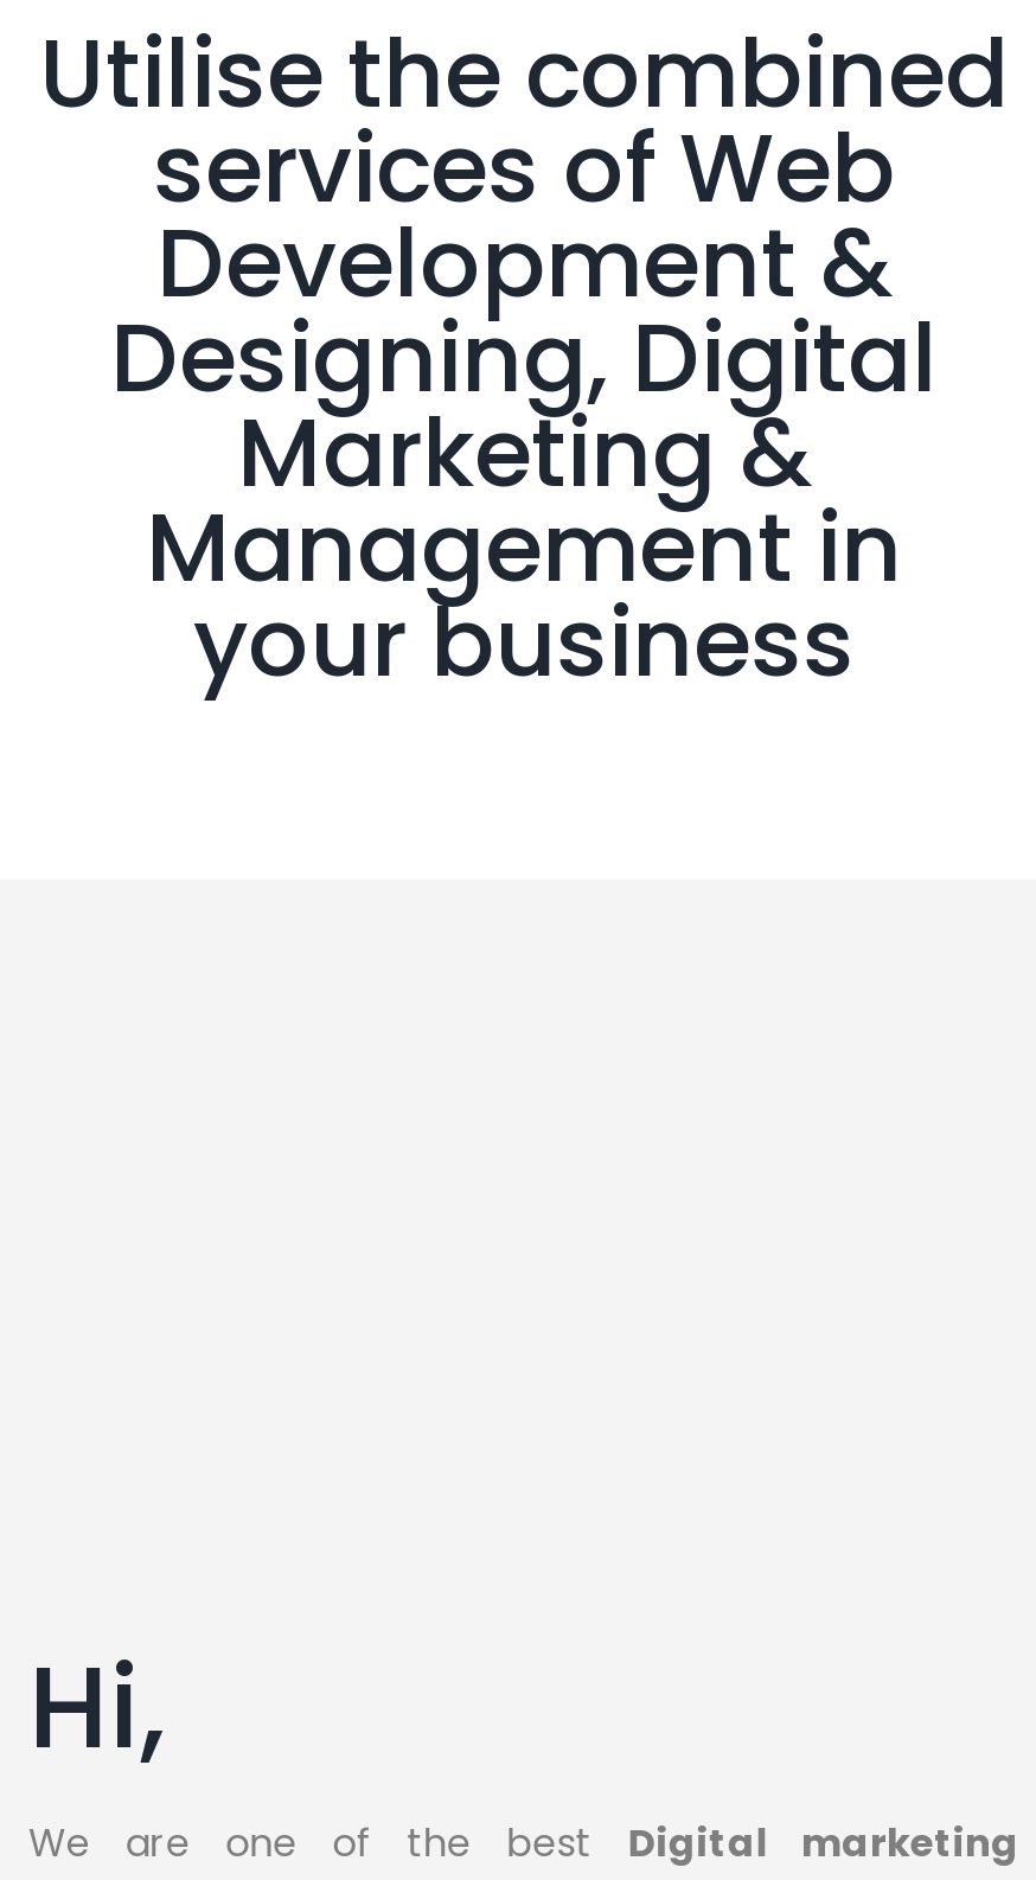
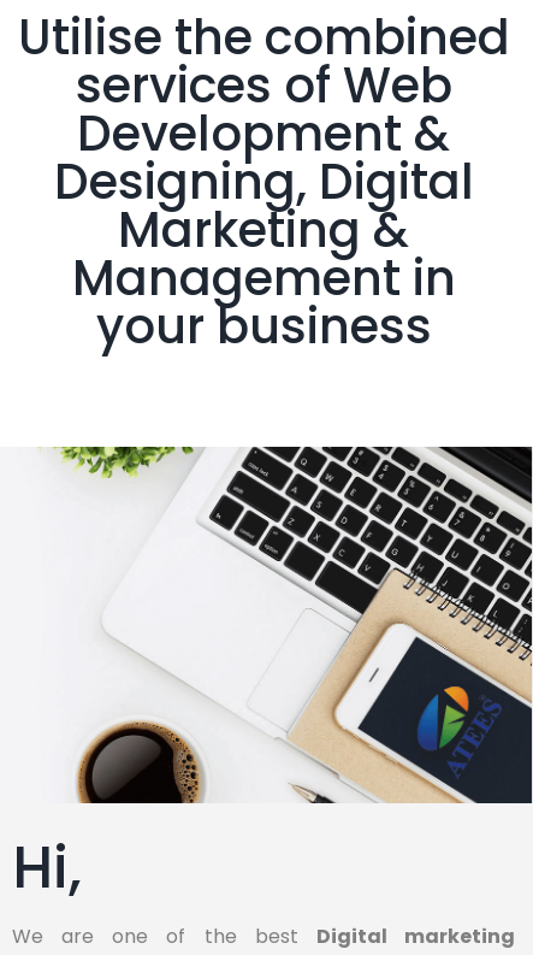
+ [image]
